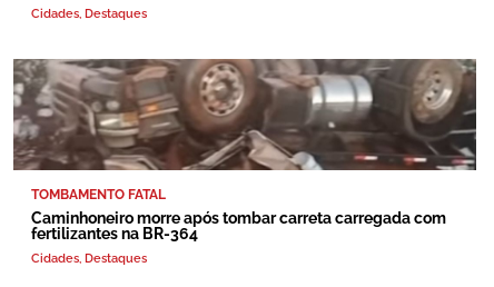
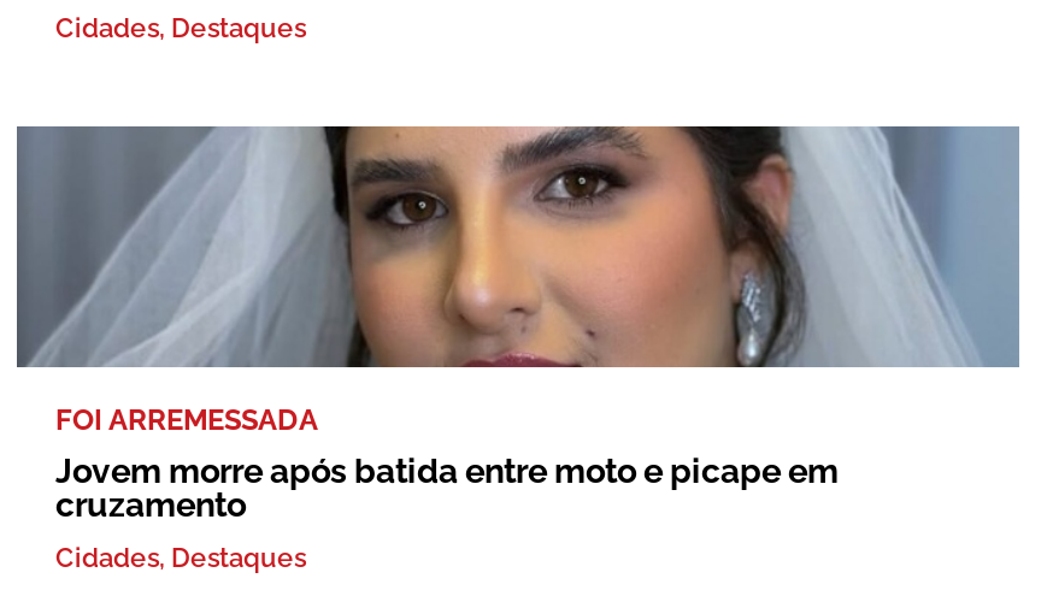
- [image]
- TOMBAMENTO FATAL
- Caminhoneiro morre após tombar carreta carregada com
- fertilizantes na BR-364
+ [image]
+ FOI ARREMESSADA
+ Jovem morre após batida entre moto e picape em
+ cruzamento
